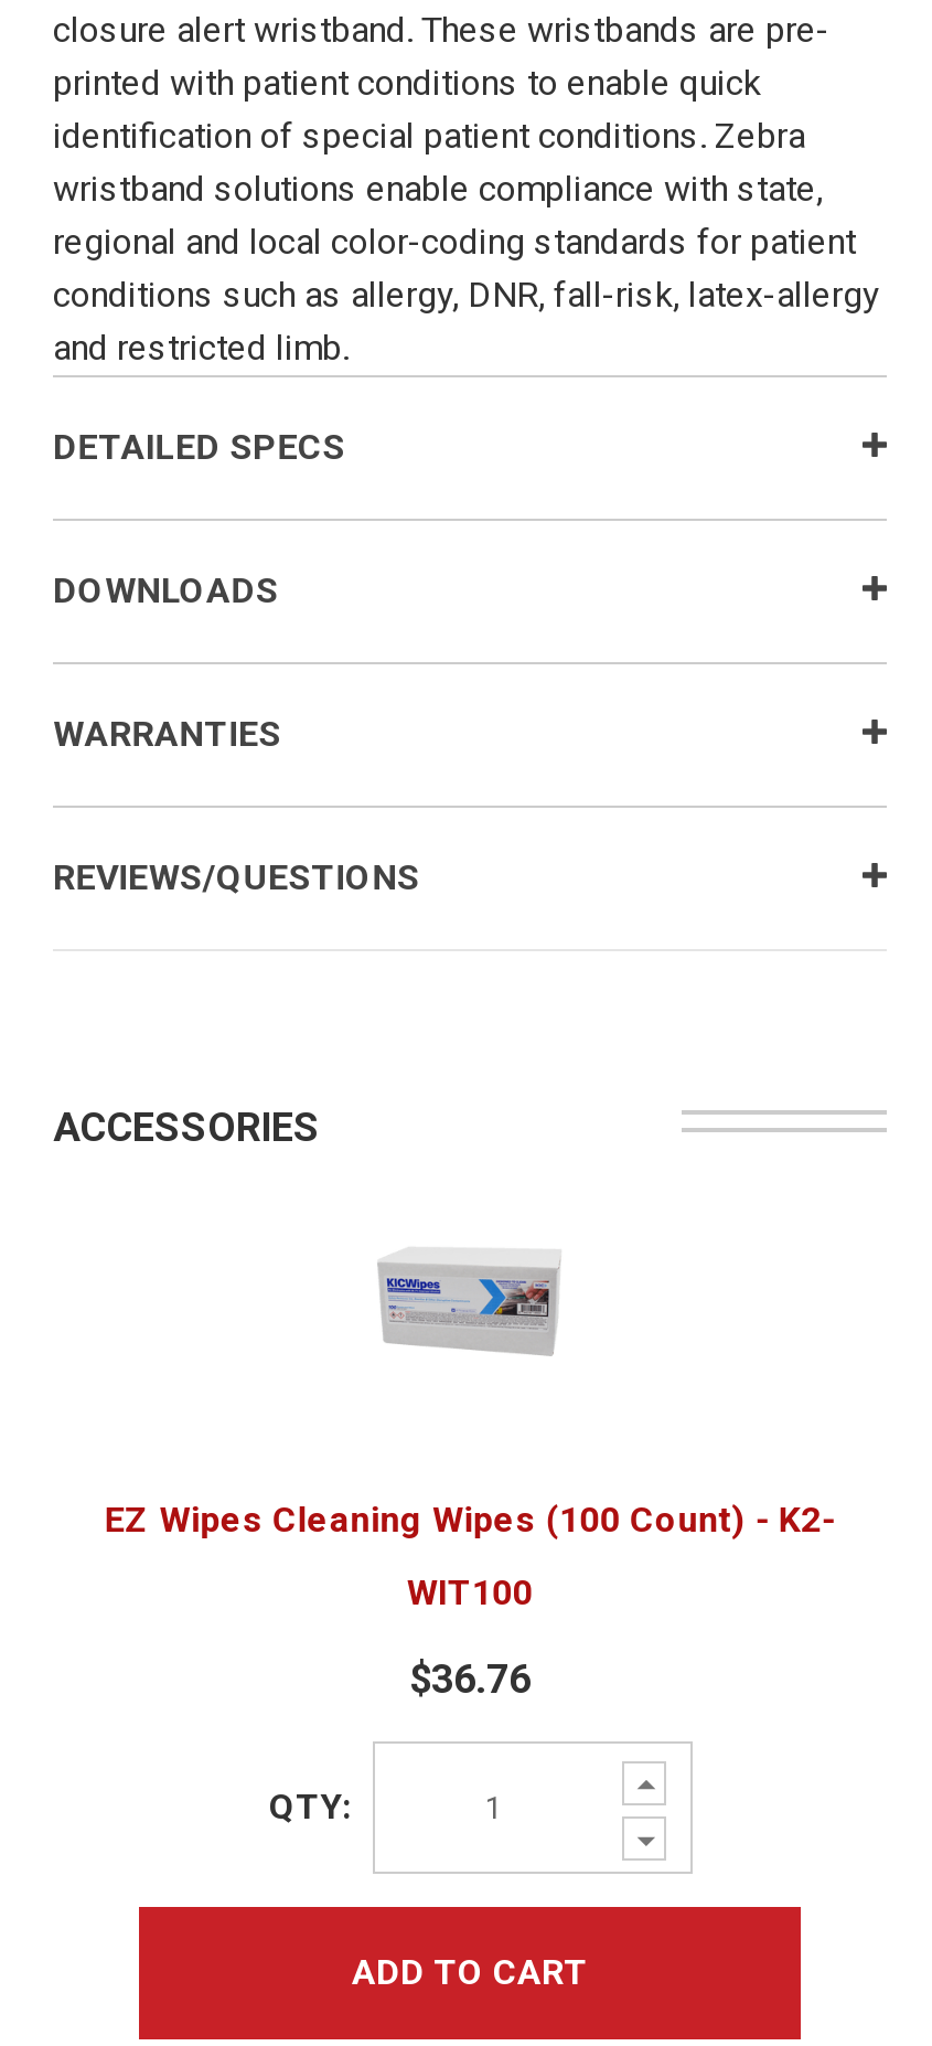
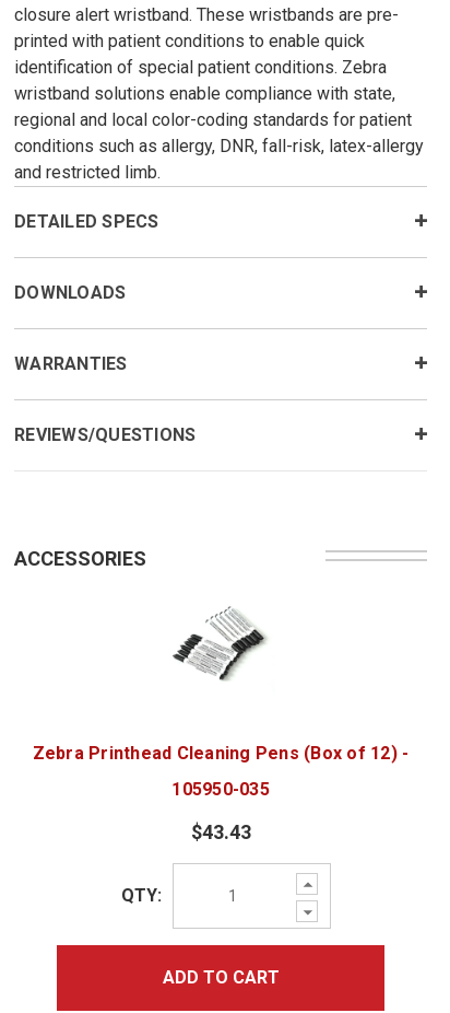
- [image]
+ [image]

- EZ Wipes Cleaning Wipes (100 Count) - K2-
+ Zebra Printhead Cleaning Pens (Box of 12) -

- WIT100
+ 105950-035

- $36.76
+ $43.43
